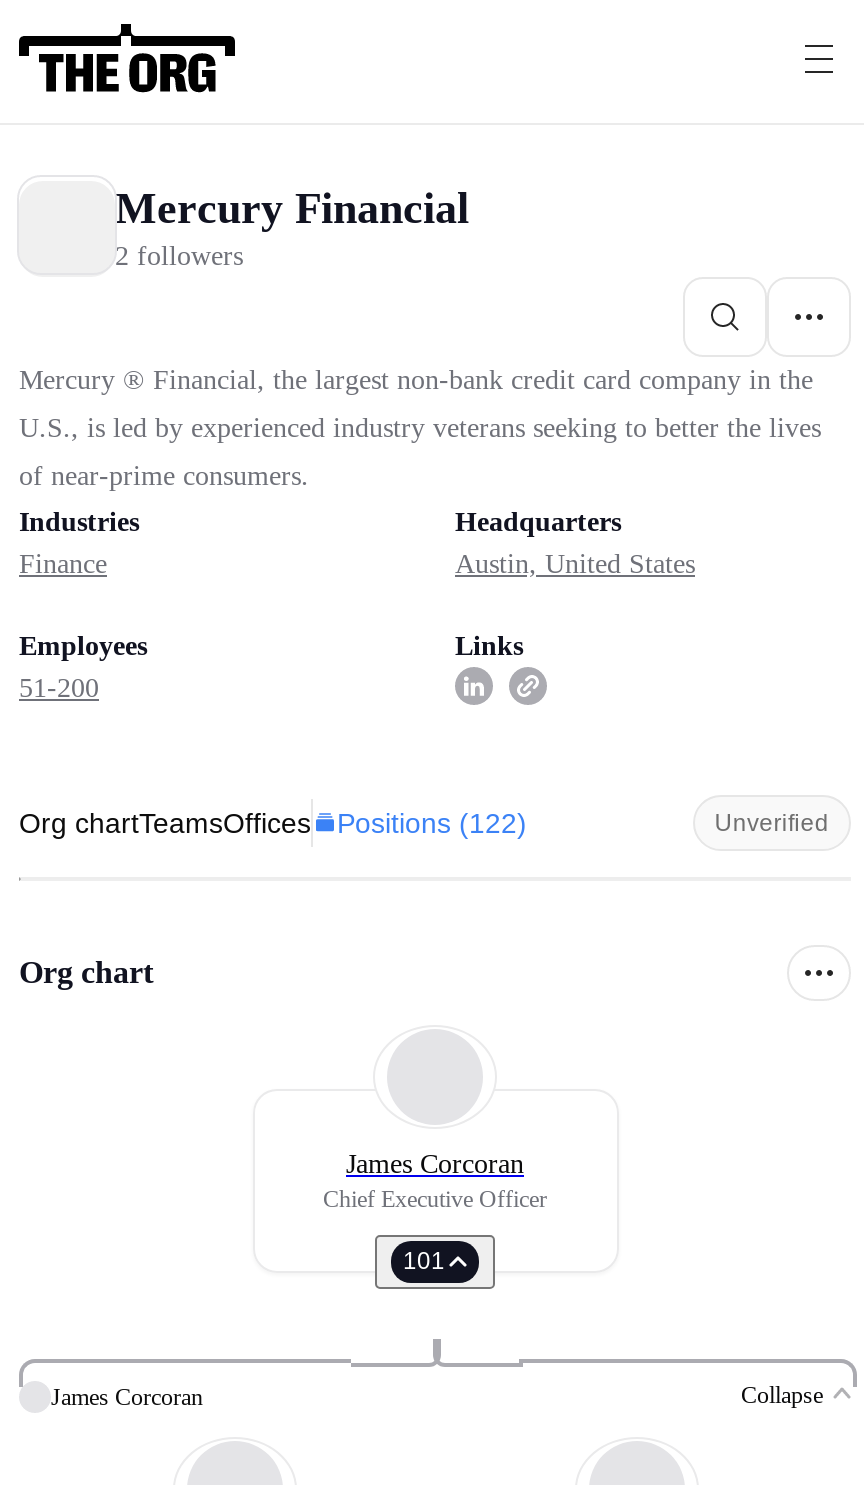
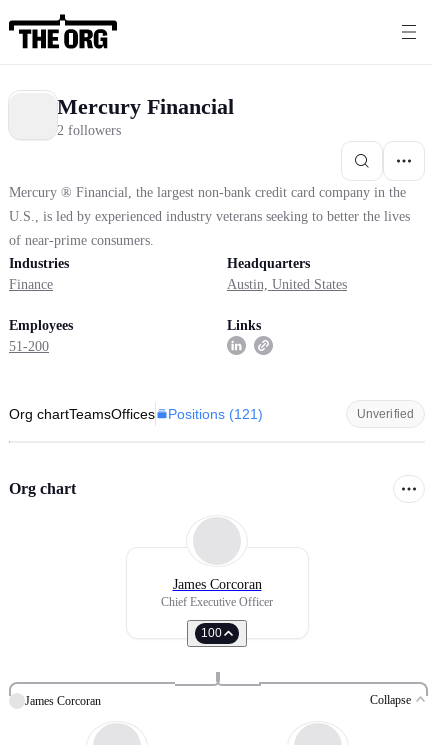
- Org chartTeamsOffices Positions (122)
+ Org chartTeamsOffices Positions (121)

- 101
+ 100
